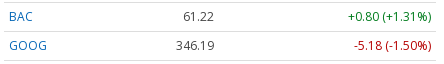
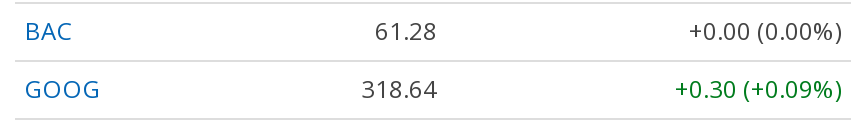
- 61.22
+ 61.28

- +0.80 (+1.31%)
+ +0.00 (0.00%)

- 346.19
+ 318.64

- -5.18 (-1.50%)
+ +0.30 (+0.09%)
